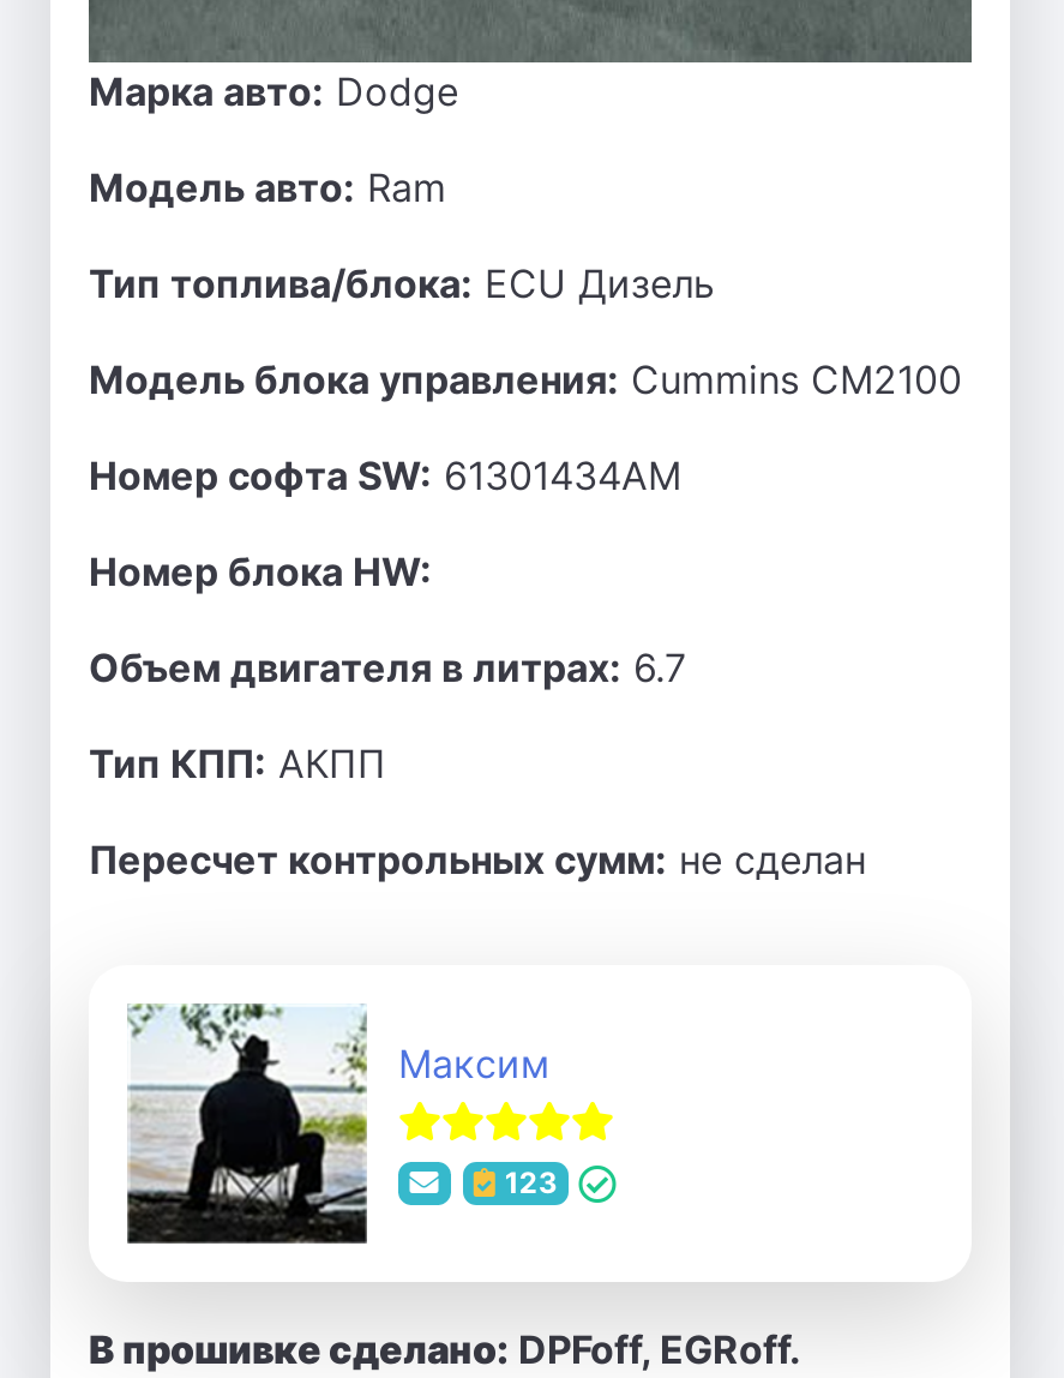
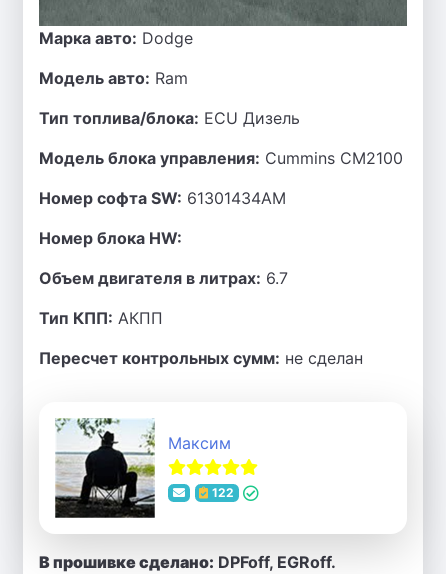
- 123
+ 122
